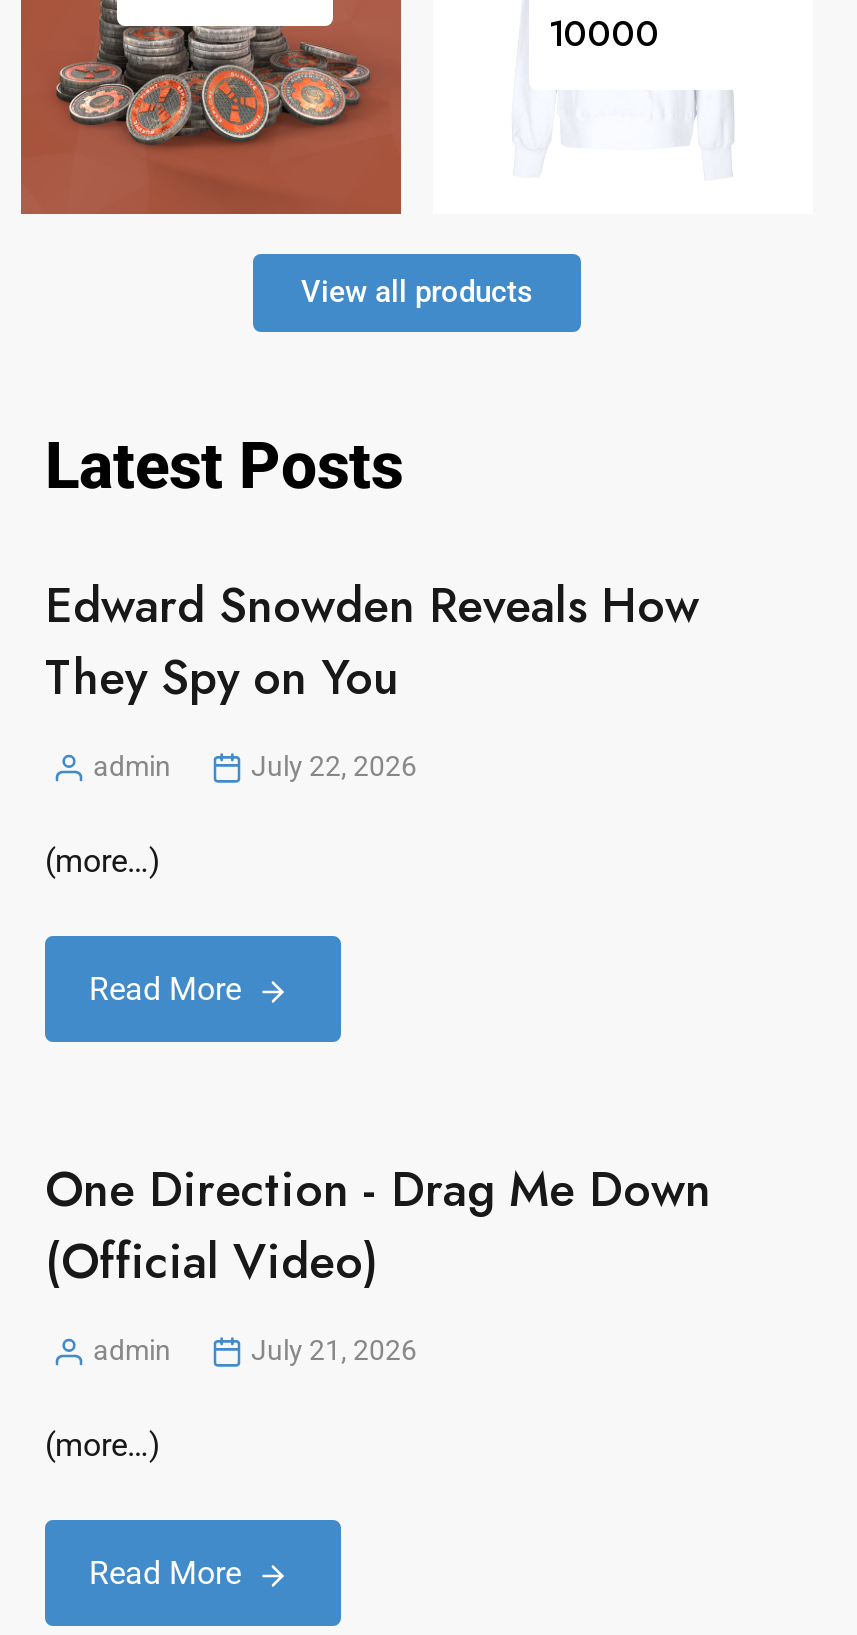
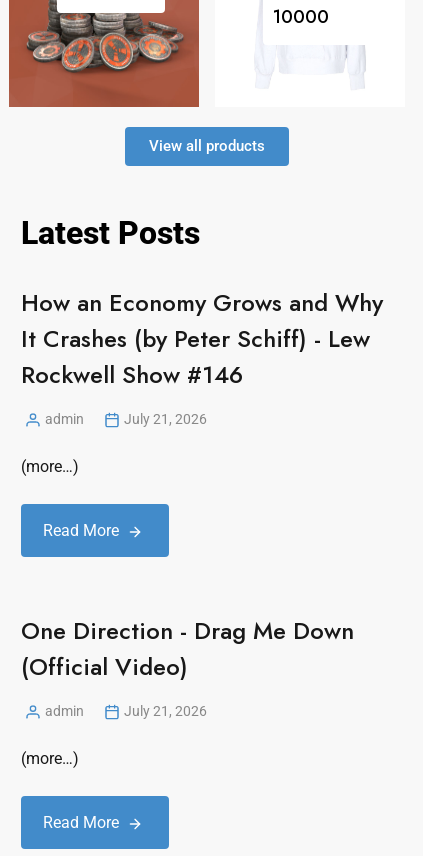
- Edward Snowden Reveals How
- They Spy on You
+ How an Economy Grows and Why
+ It Crashes (by Peter Schiff) - Lew
+ Rockwell Show #146

- July 22, 2026
+ July 21, 2026
